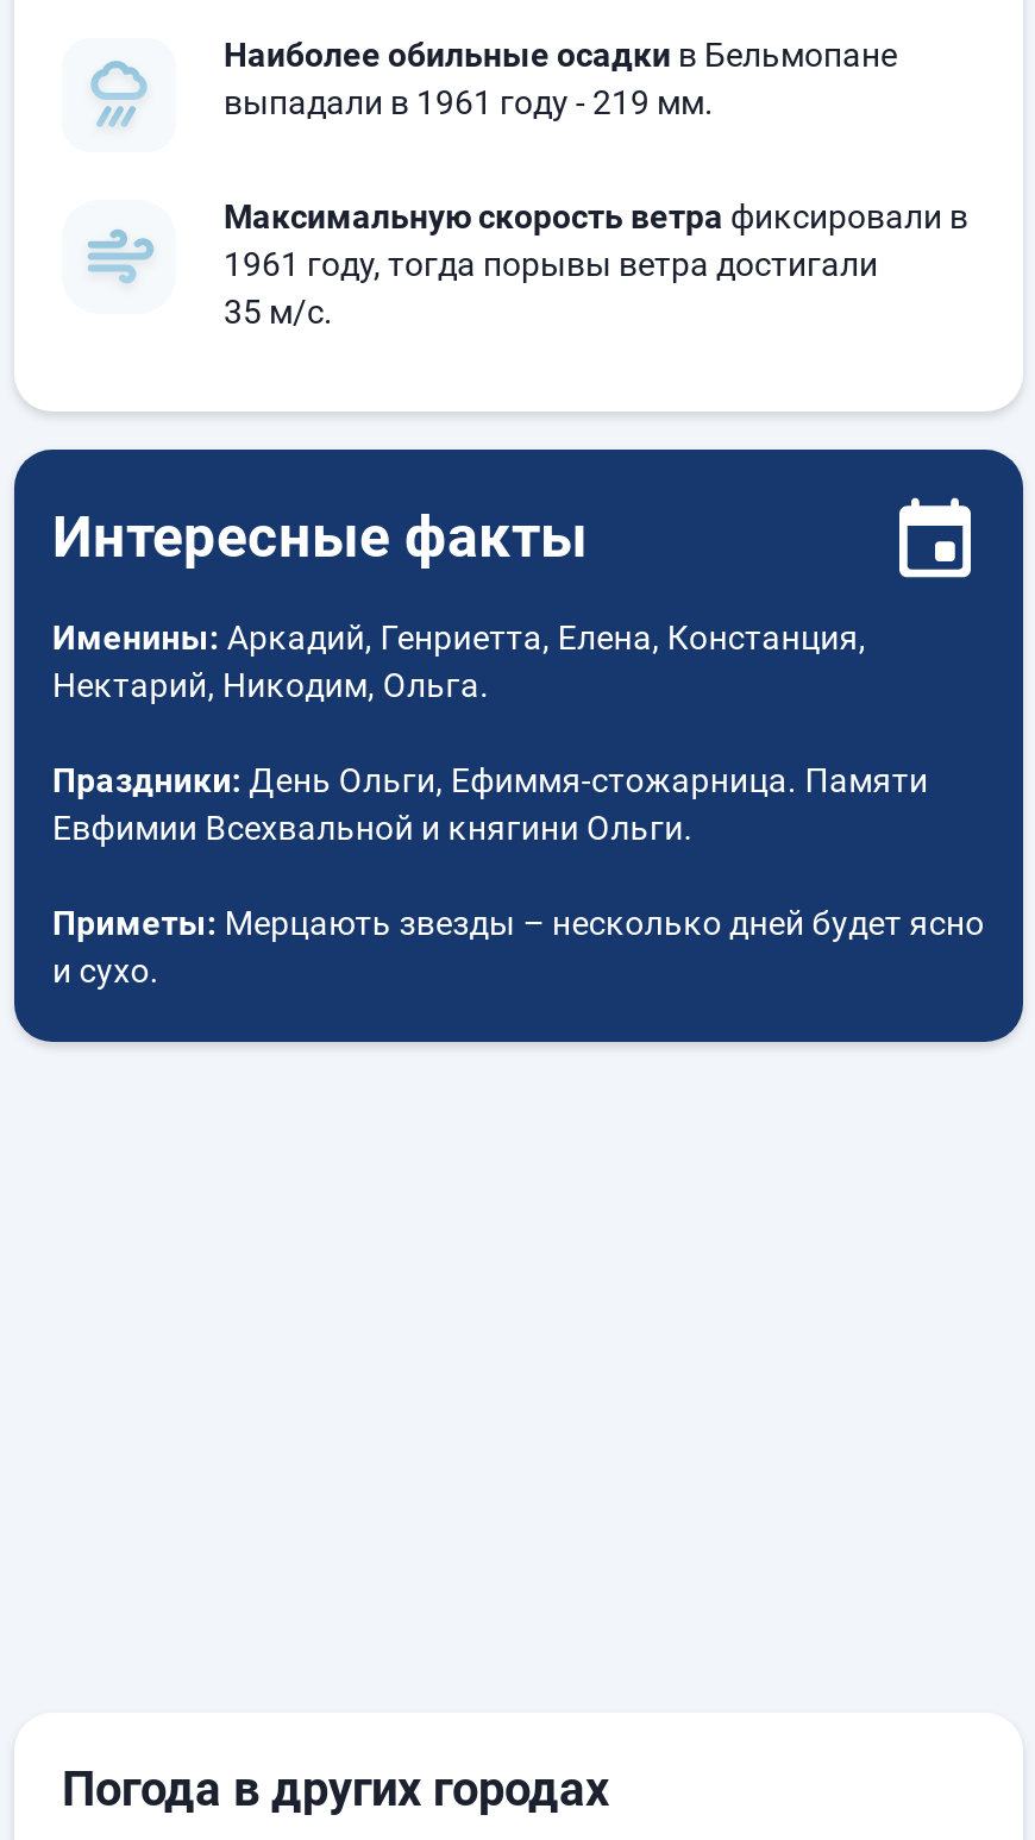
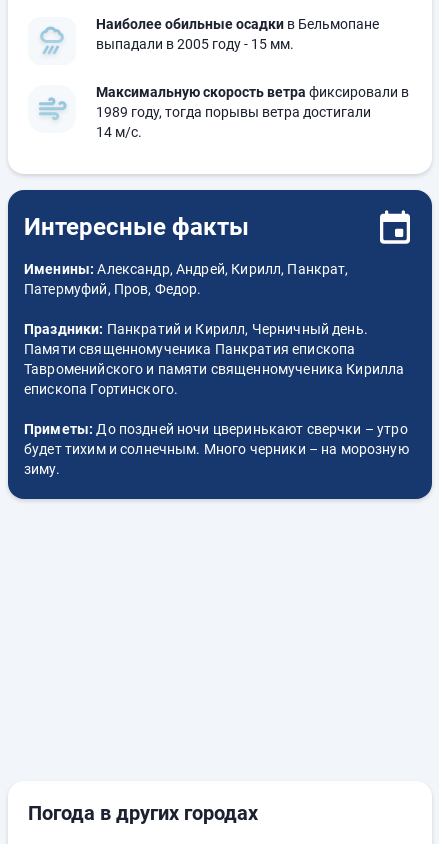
- выпадали в 1961 году - 219 мм.
+ выпадали в 2005 году - 15 мм.

- 1961 году, тогда порывы ветра достигали
+ 1989 году, тогда порывы ветра достигали

- 35 м/с.
+ 14 м/с.

- Именины: Аркадий, Генриетта, Елена, Констанция,
- Нектарий, Никодим, Ольга.
+ Именины: Александр, Андрей, Кирилл, Панкрат,
+ Патермуфий, Пров, Федор.

- Праздники: День Ольги, Ефиммя-стожарница. Памяти
- Евфимии Всехвальной и княгини Ольги.
+ Праздники: Панкратий и Кирилл, Черничный день.
+ Памяти священномученика Панкратия епископа
+ Тавроменийского и памяти священномученика Кирилла
+ епископа Гортинского.

- Приметы: Мерцають звезды – несколько дней будет ясно
- и сухо.
+ Приметы: До поздней ночи цверинькают сверчки – утро
+ будет тихим и солнечным. Много черники – на морозную
+ зиму.
